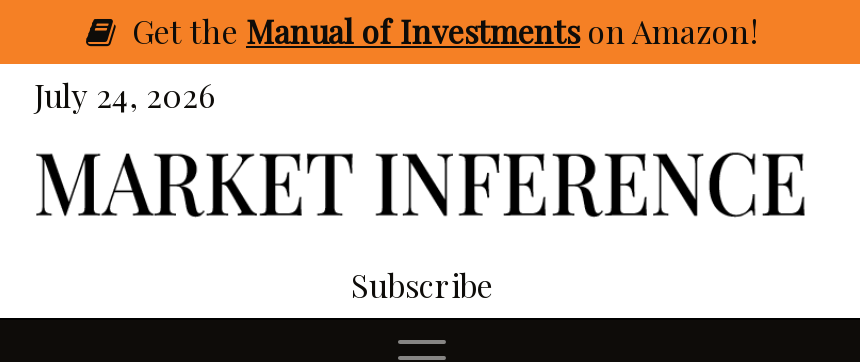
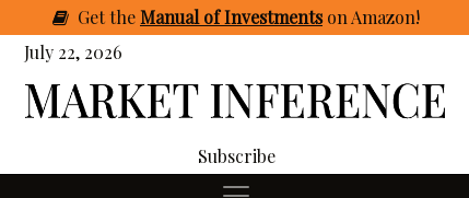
- July 24, 2026
+ July 22, 2026
